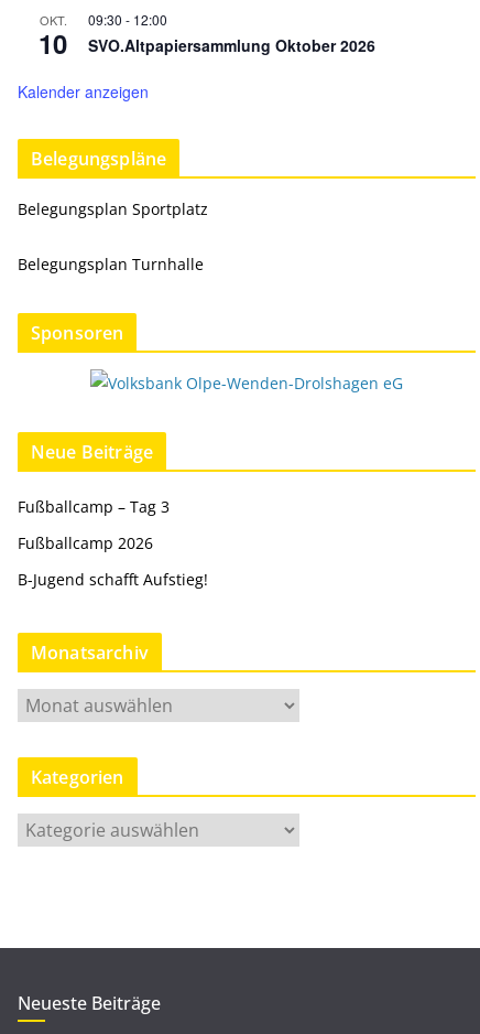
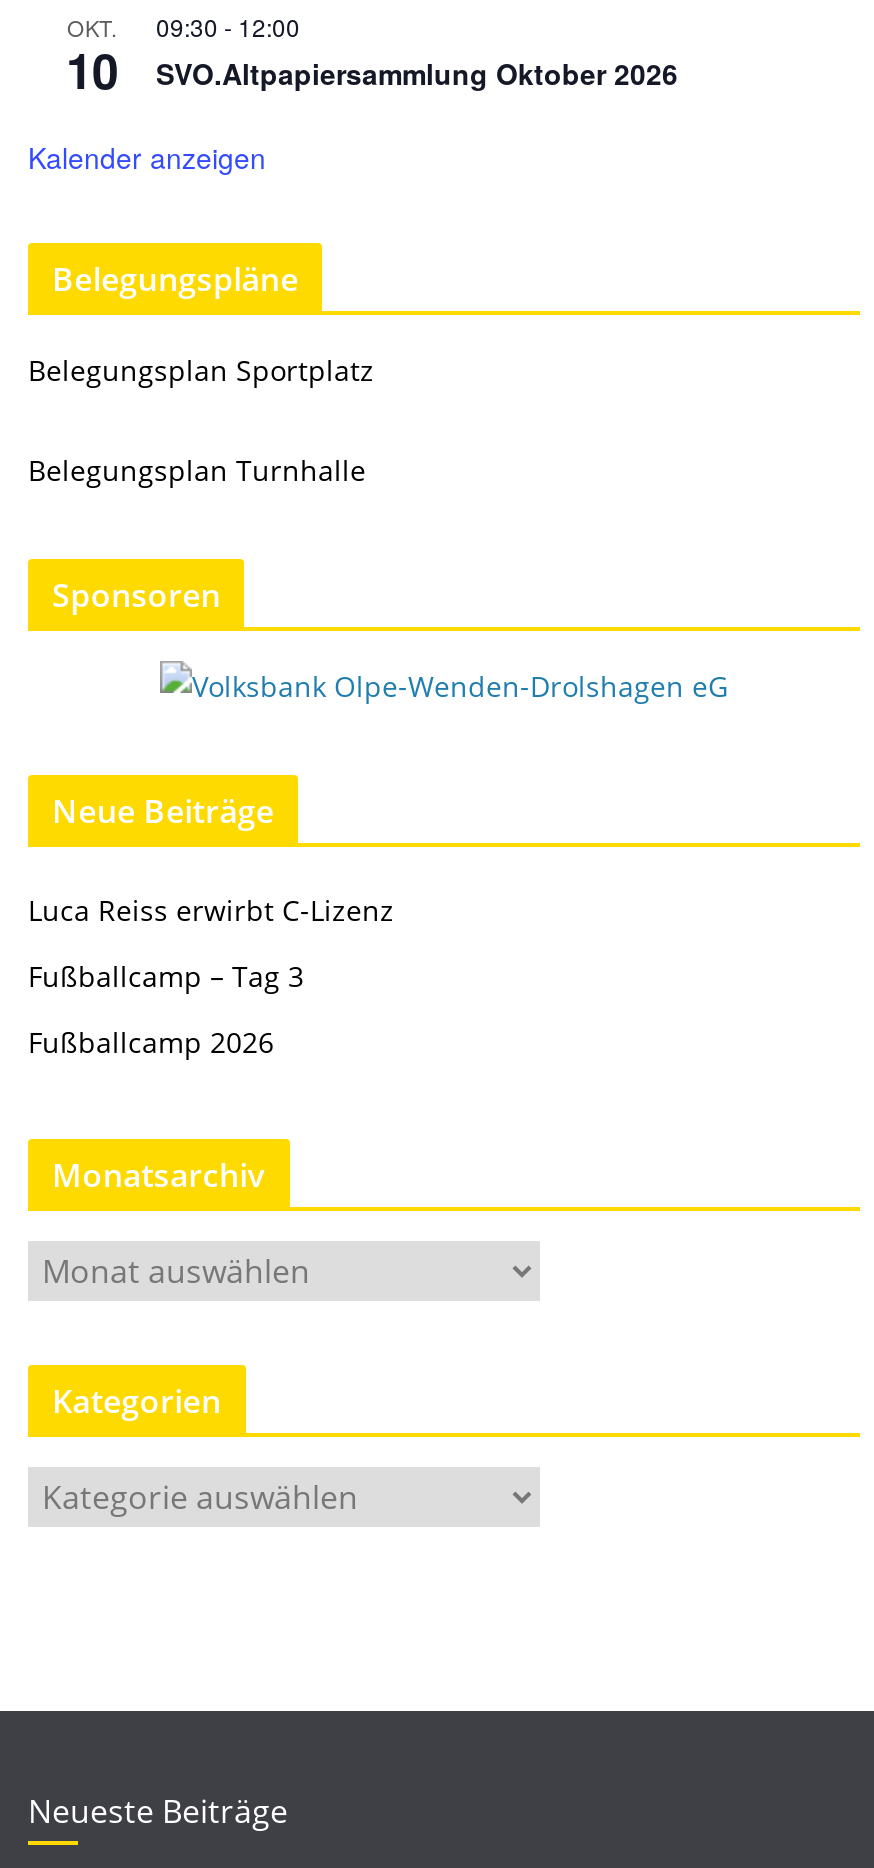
+ Luca Reiss erwirbt C-Lizenz

moved down: Fußballcamp – Tag 3 | Fußballcamp 2026

- B-Jugend schafft Aufstieg!
